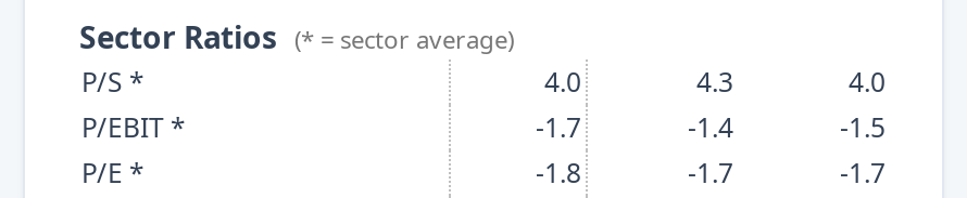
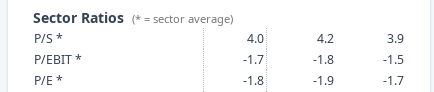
- 4.3
+ 4.2

- 4.0
+ 3.9

- -1.4
+ -1.8

- -1.7
+ -1.9
